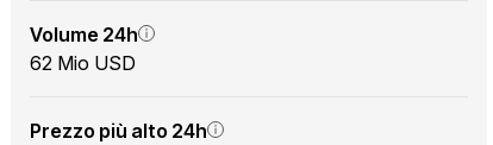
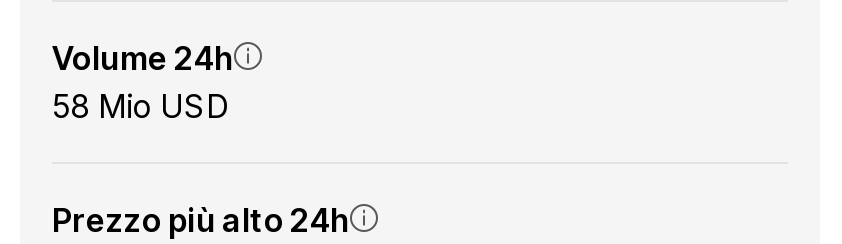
- 62 Mio USD
+ 58 Mio USD
